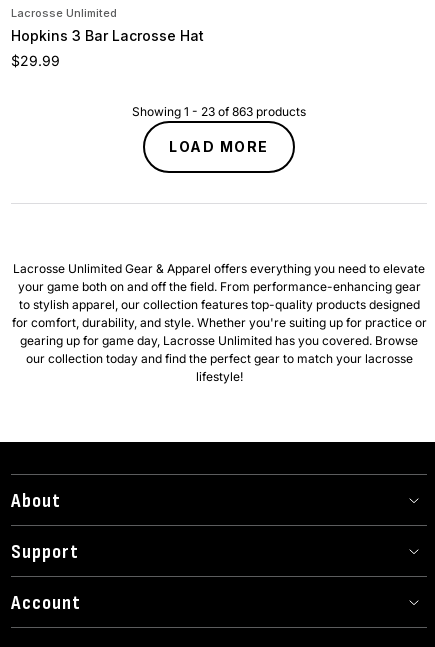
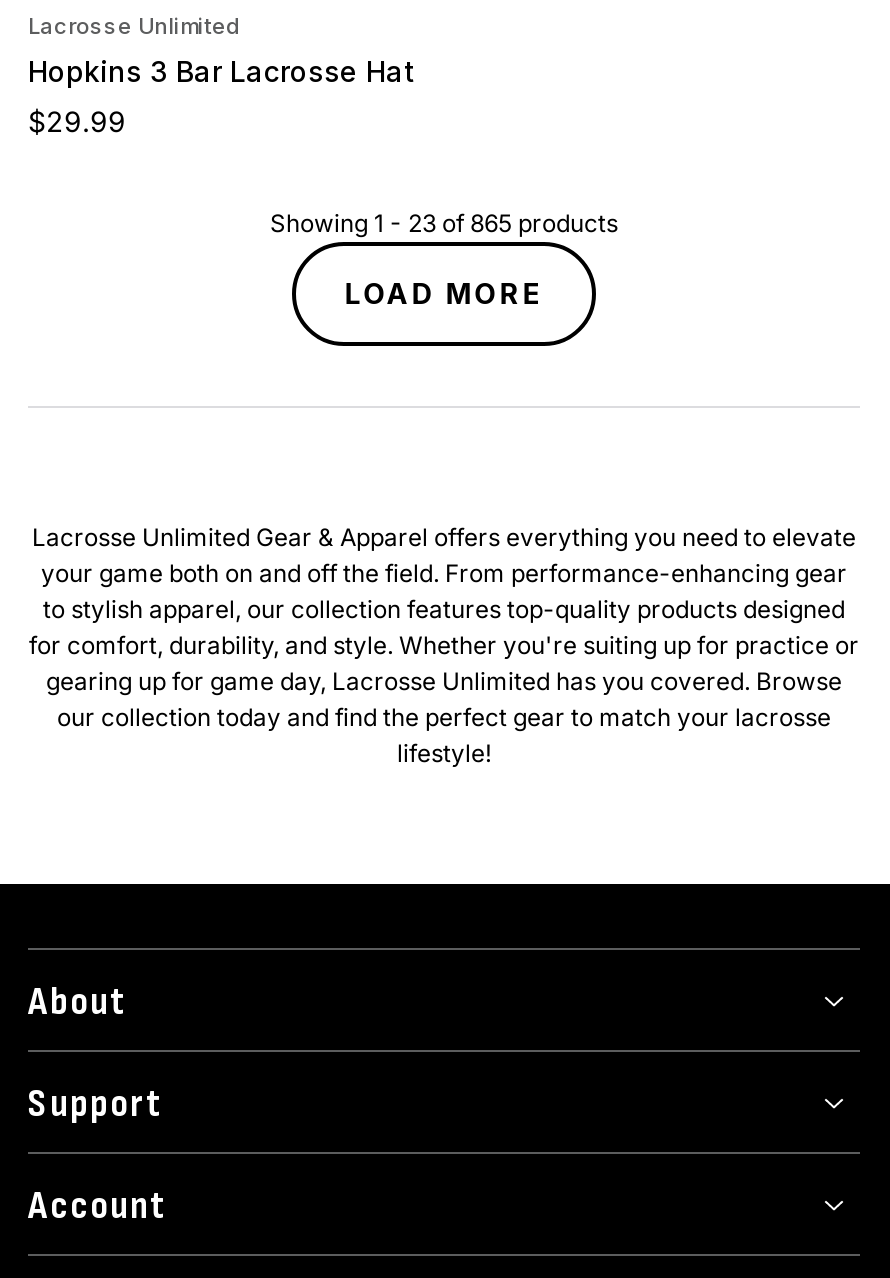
- Showing 1 - 23 of 863 products
+ Showing 1 - 23 of 865 products
